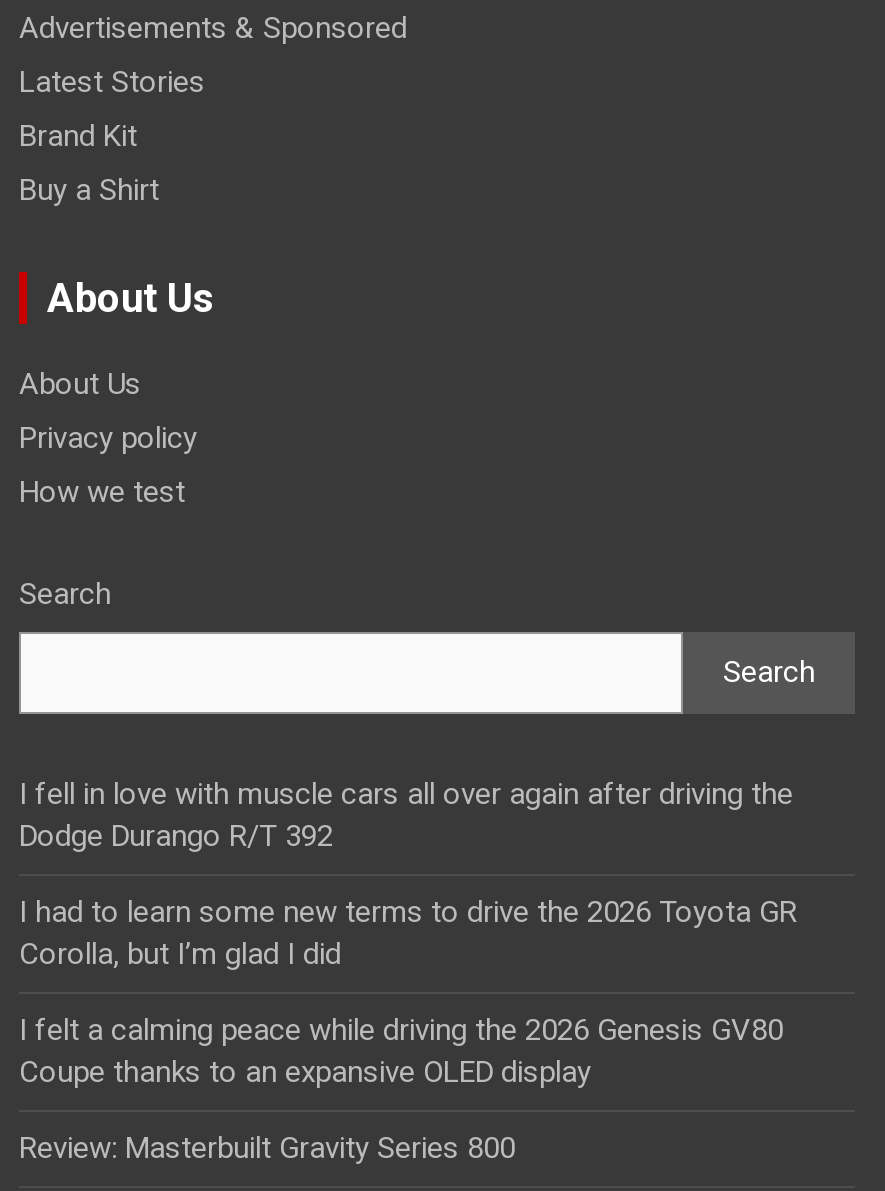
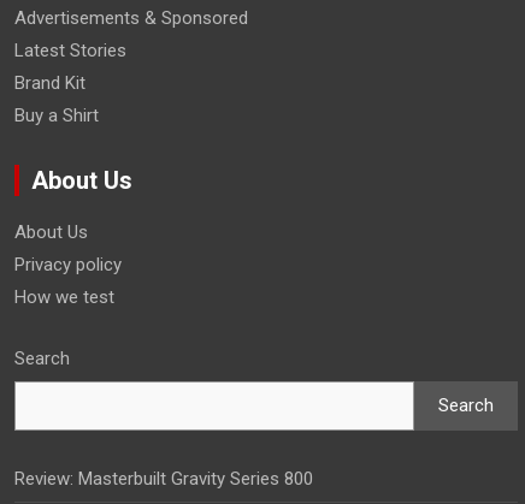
- I fell in love with muscle cars all over again after driving the
- Dodge Durango R/T 392
- I had to learn some new terms to drive the 2026 Toyota GR
- Corolla, but I’m glad I did
- I felt a calming peace while driving the 2026 Genesis GV80
- Coupe thanks to an expansive OLED display
